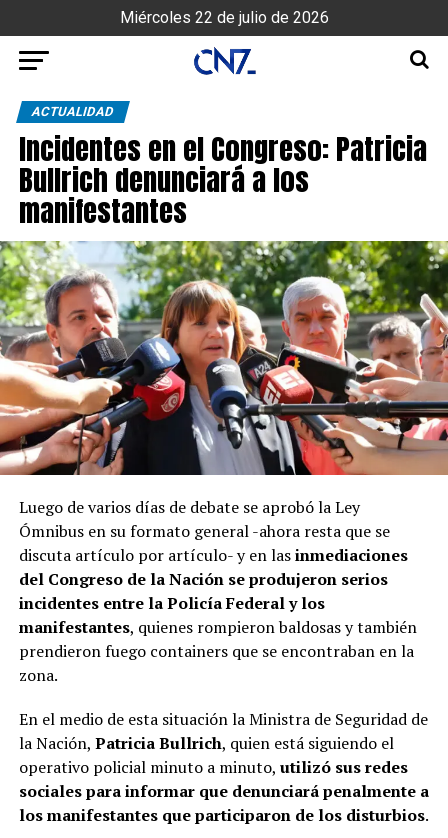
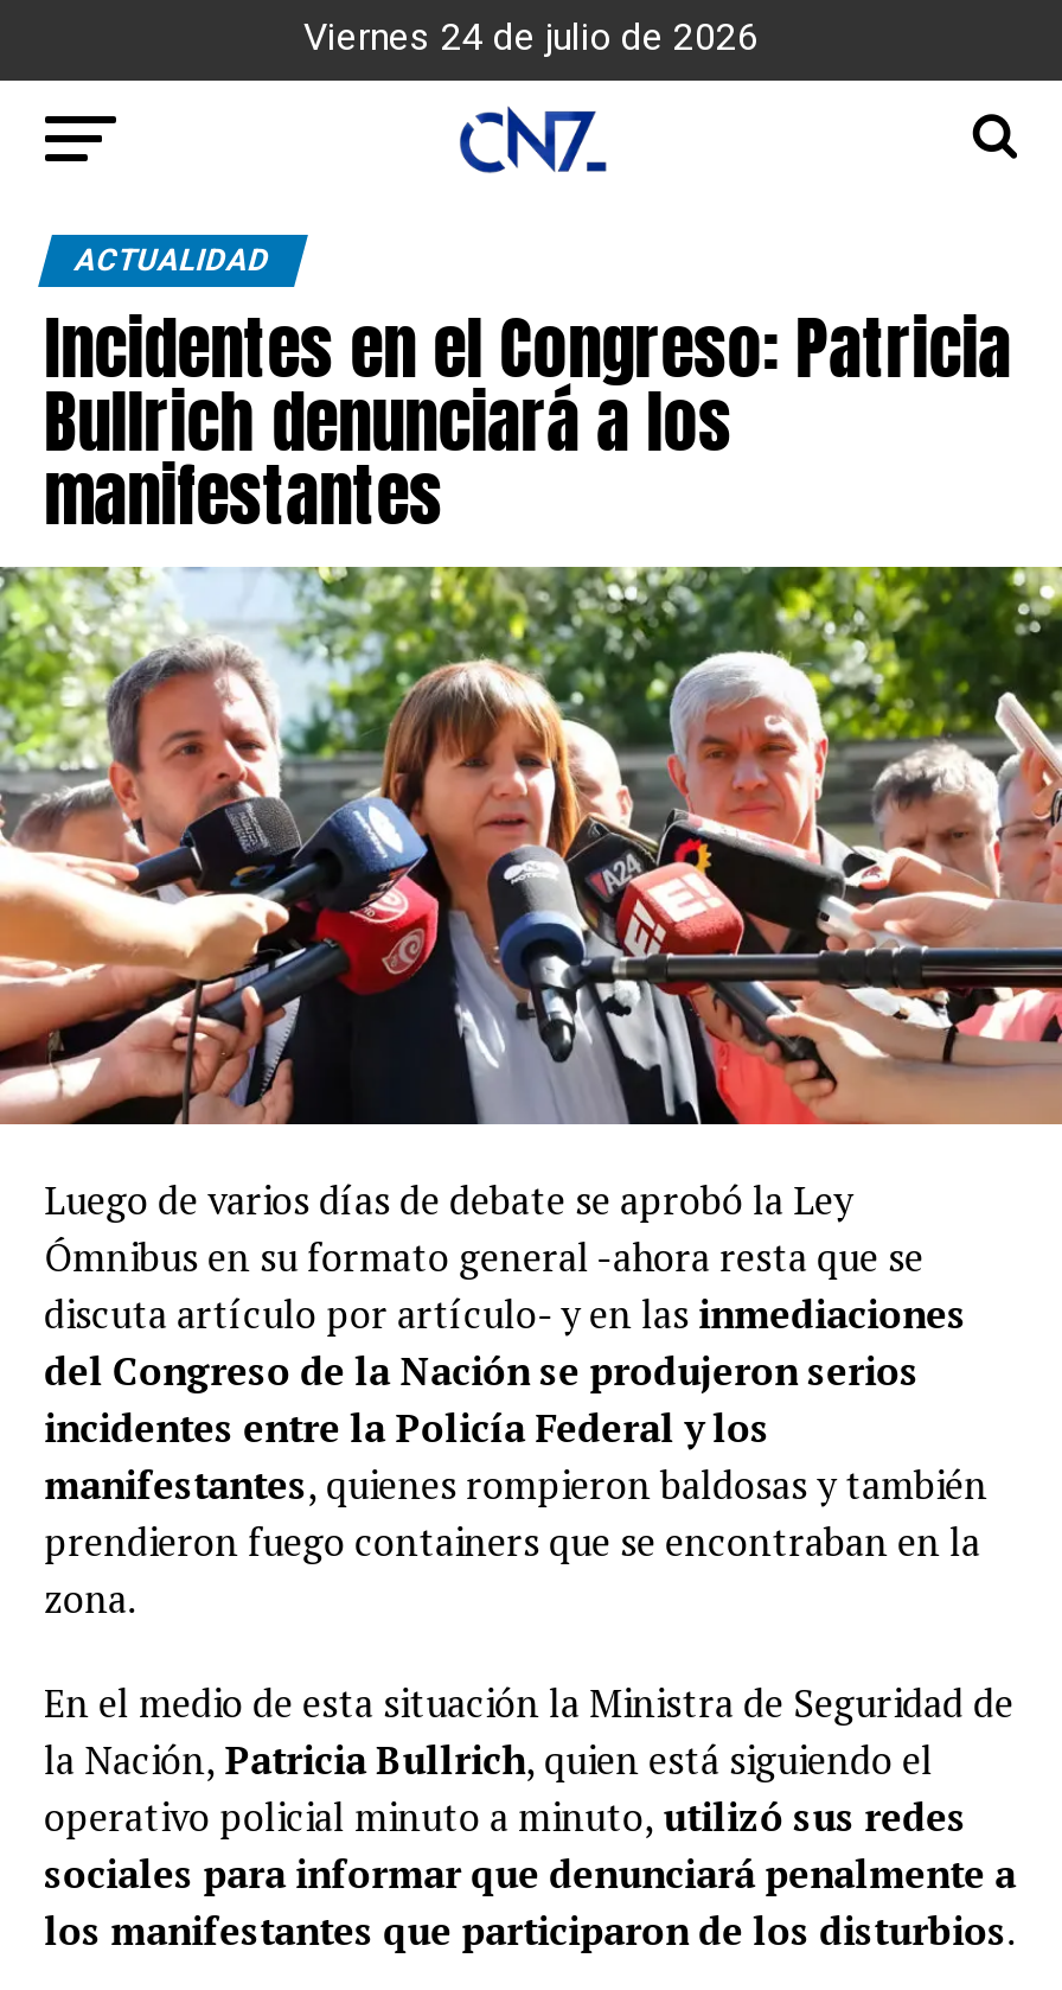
- Miércoles 22 de julio de 2026
+ Viernes 24 de julio de 2026
